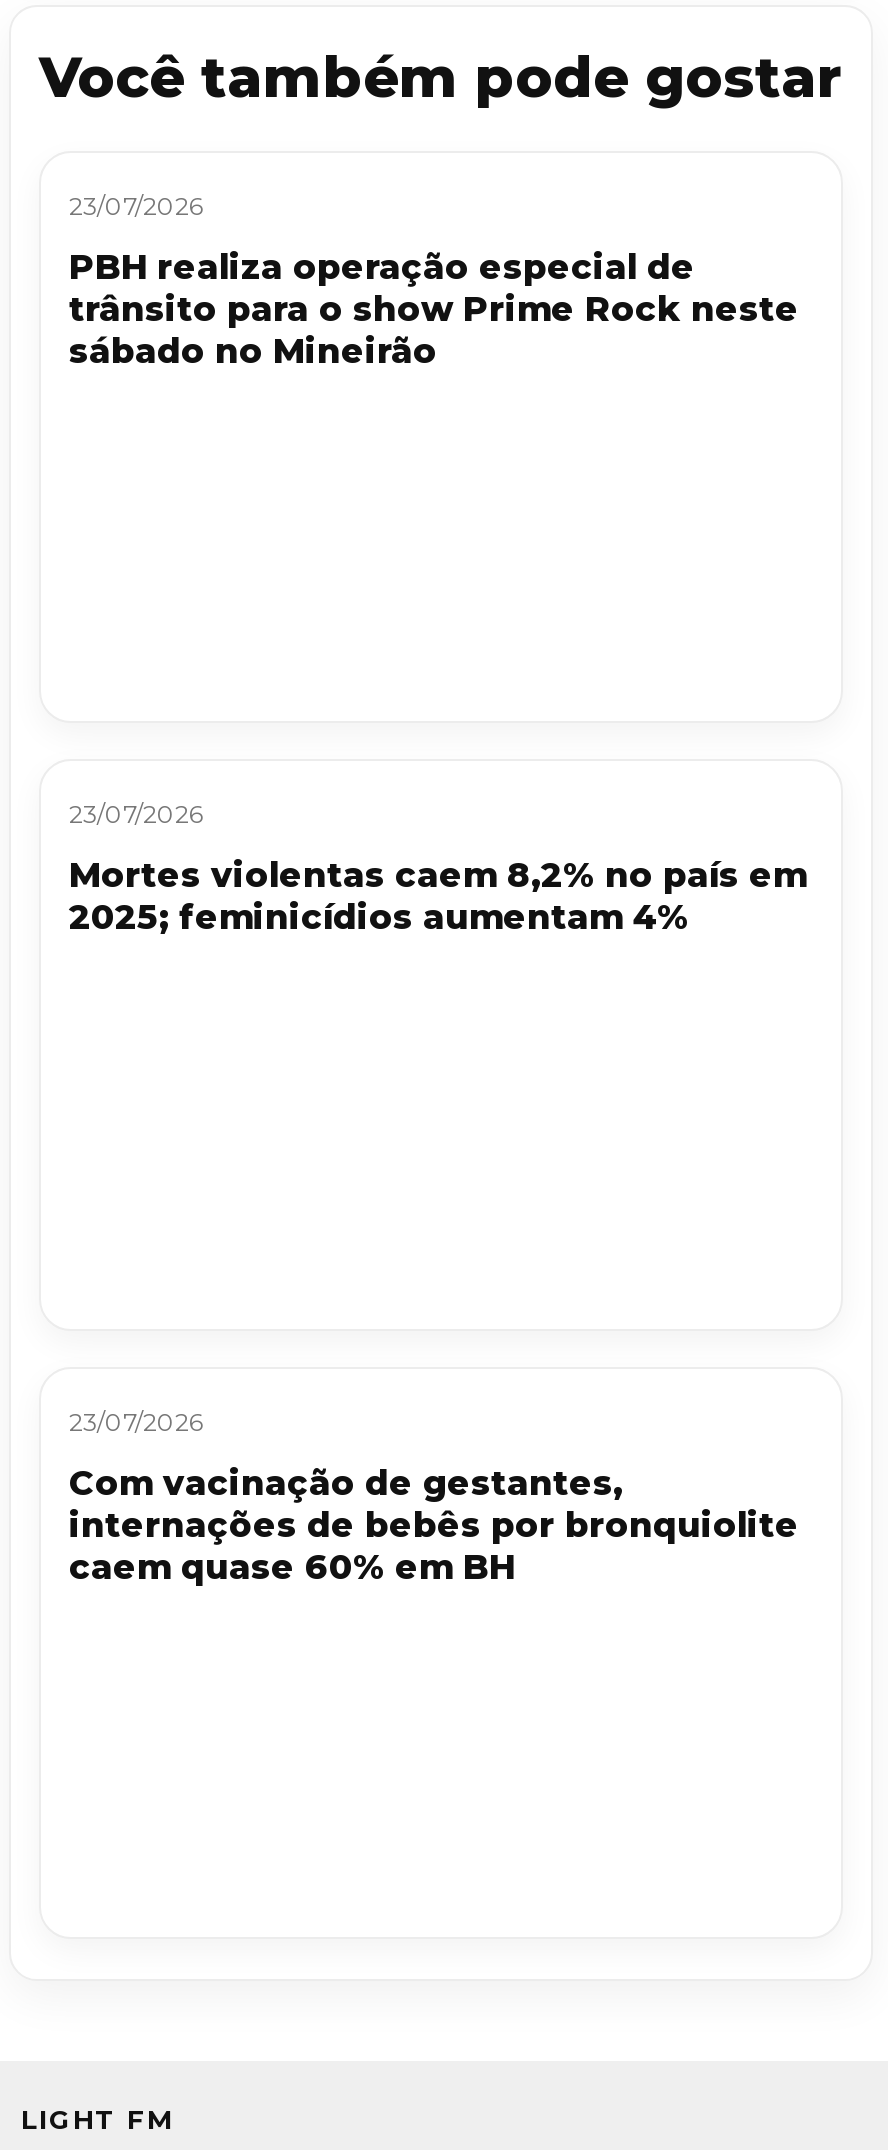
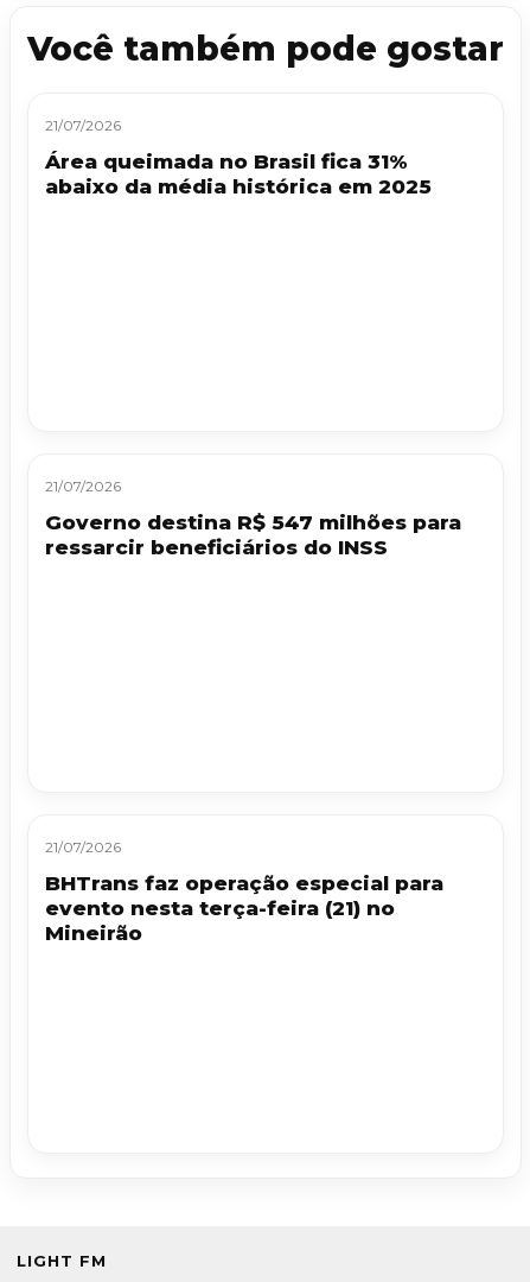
- 23/07/2026
+ 21/07/2026

- PBH realiza operação especial de
- trânsito para o show Prime Rock neste
- sábado no Mineirão
+ Área queimada no Brasil fica 31%
+ abaixo da média histórica em 2025

- 23/07/2026
+ 21/07/2026

- Mortes violentas caem 8,2% no país em
- 2025; feminicídios aumentam 4%
+ Governo destina R$ 547 milhões para
+ ressarcir beneficiários do INSS

- 23/07/2026
+ 21/07/2026

- Com vacinação de gestantes,
- internações de bebês por bronquiolite
- caem quase 60% em BH
+ BHTrans faz operação especial para
+ evento nesta terça-feira (21) no
+ Mineirão
